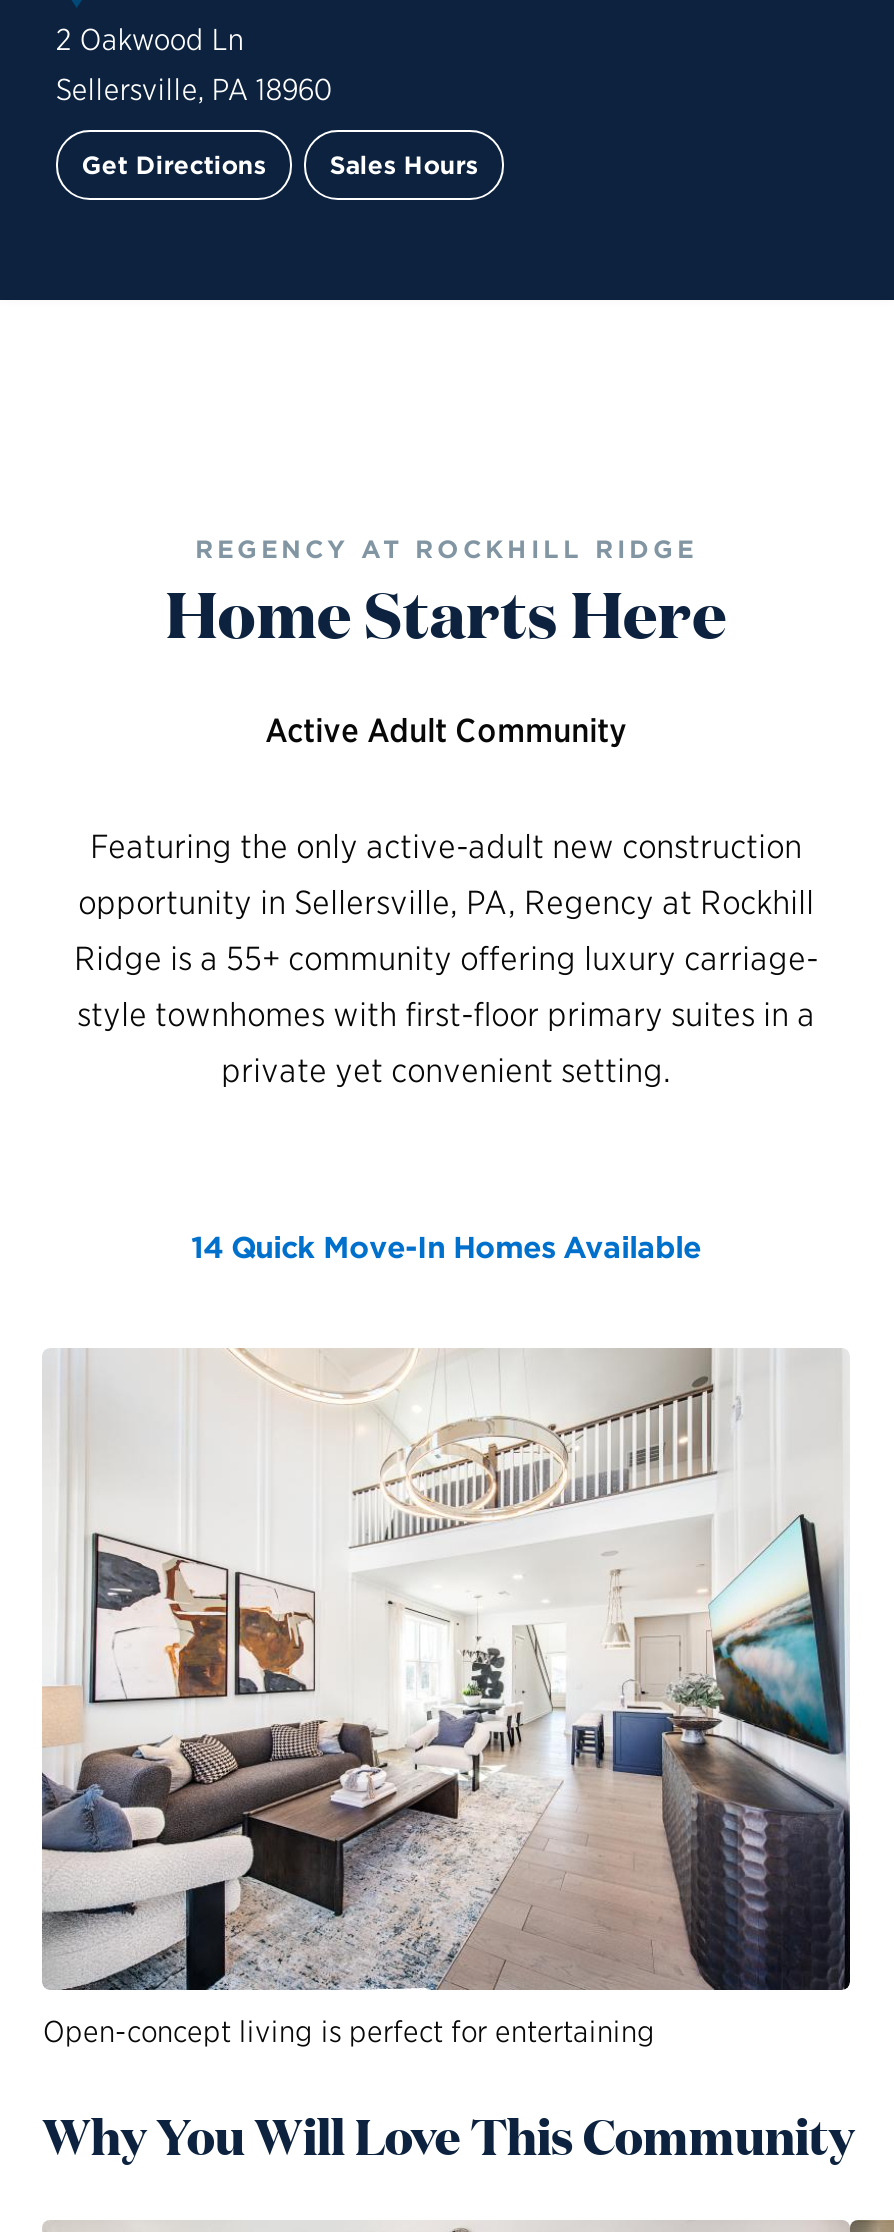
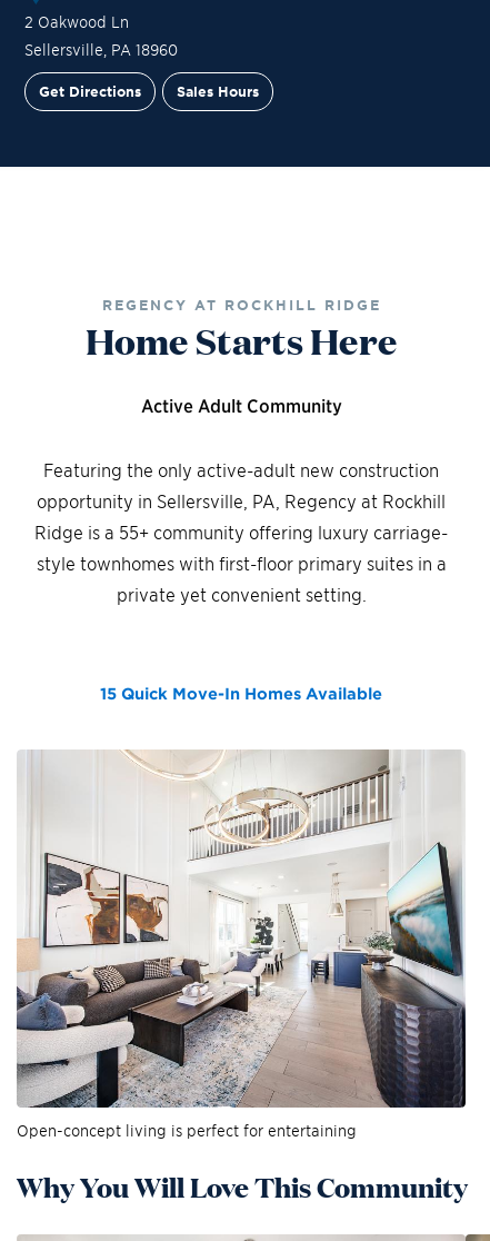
- 14 Quick Move-In Homes Available
+ 15 Quick Move-In Homes Available
